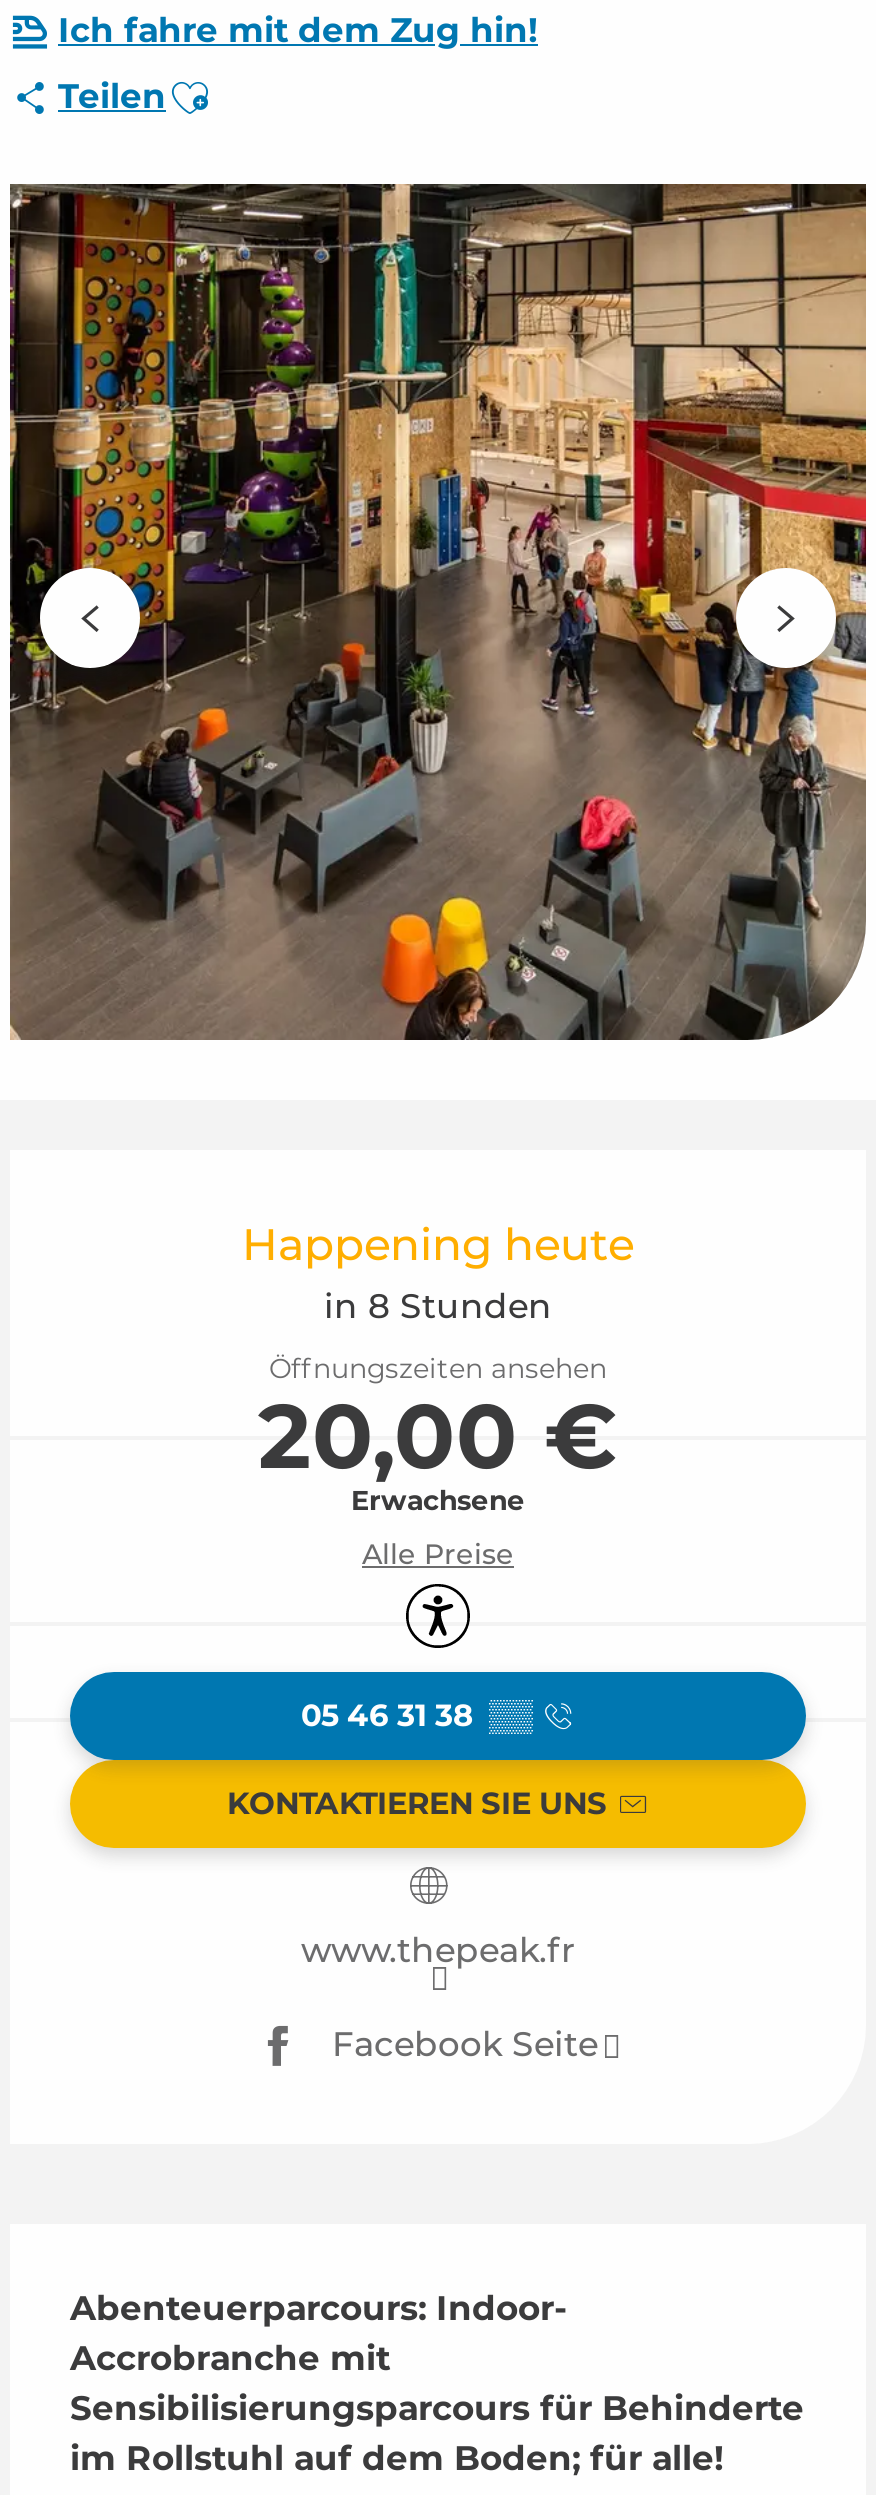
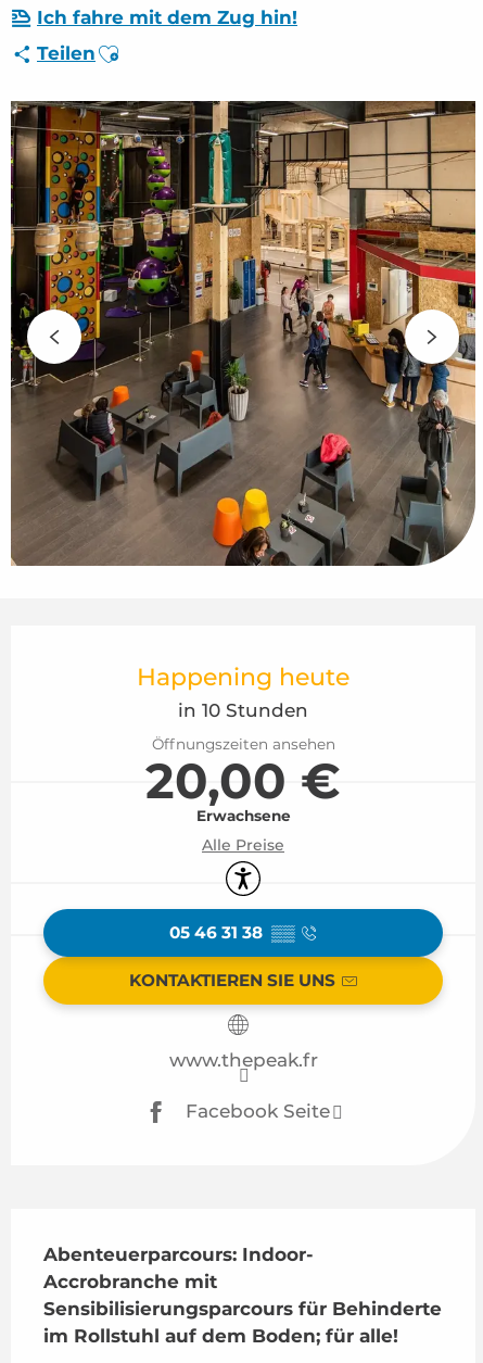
- in 8 Stunden
+ in 10 Stunden
